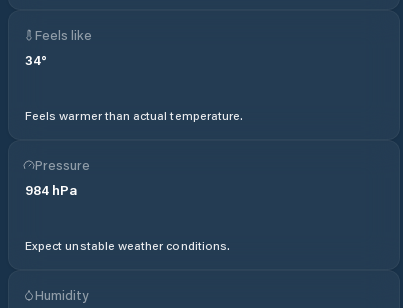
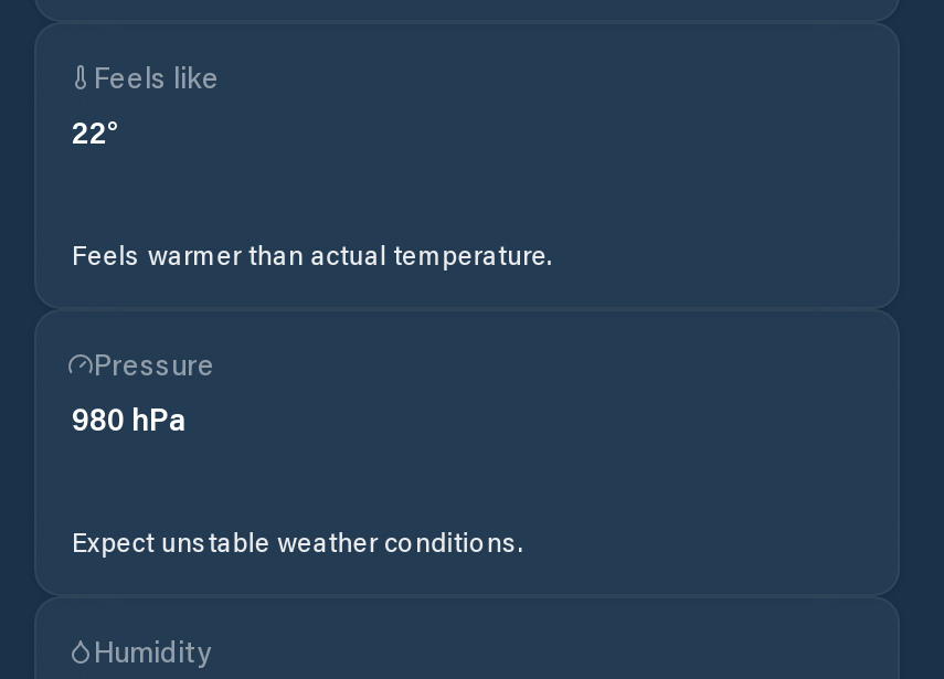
- 34°
+ 22°

- 984 hPa
+ 980 hPa
